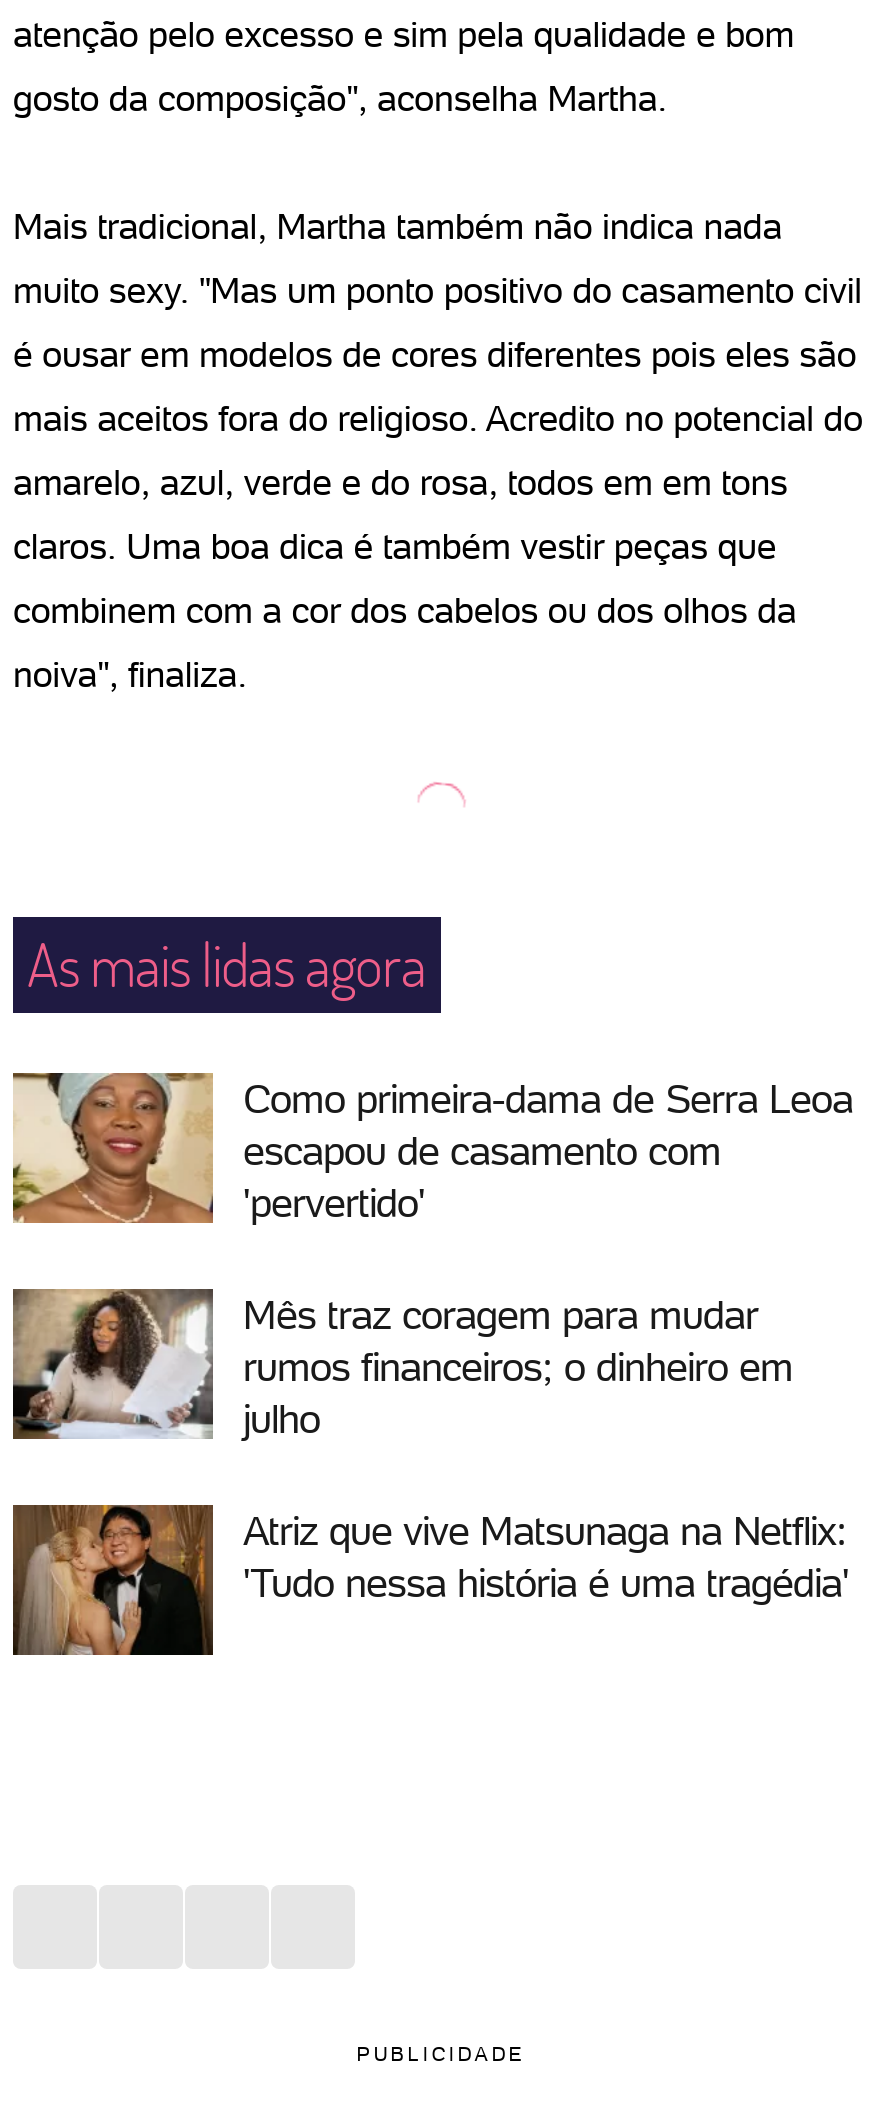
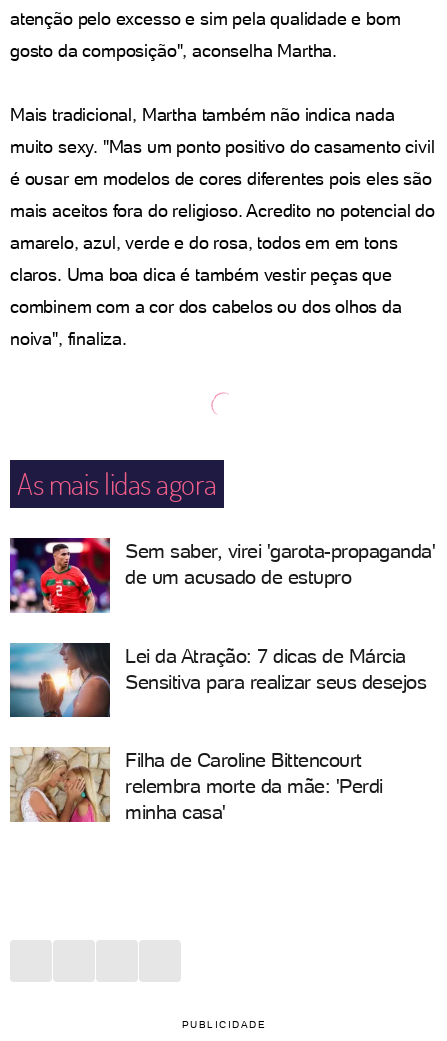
- [image]
- Como primeira-dama de Serra Leoa
- escapou de casamento com
- 'pervertido'
+ [image]
+ Sem saber, virei 'garota-propaganda'
+ de um acusado de estupro

- [image]
- Mês traz coragem para mudar
- rumos financeiros; o dinheiro em
- julho
+ [image]
+ Lei da Atração: 7 dicas de Márcia
+ Sensitiva para realizar seus desejos

- [image]
- Atriz que vive Matsunaga na Netflix:
- 'Tudo nessa história é uma tragédia'
+ [image]
+ Filha de Caroline Bittencourt
+ relembra morte da mãe: 'Perdi
+ minha casa'
